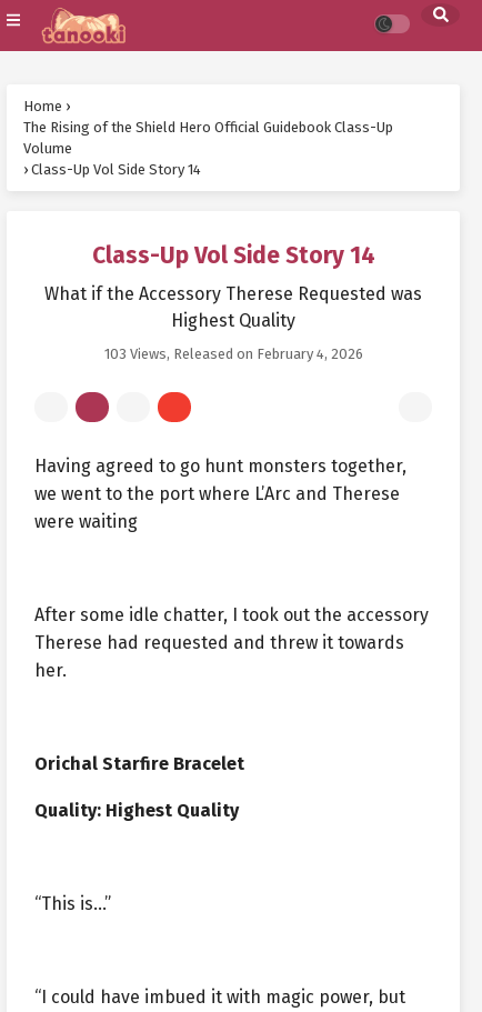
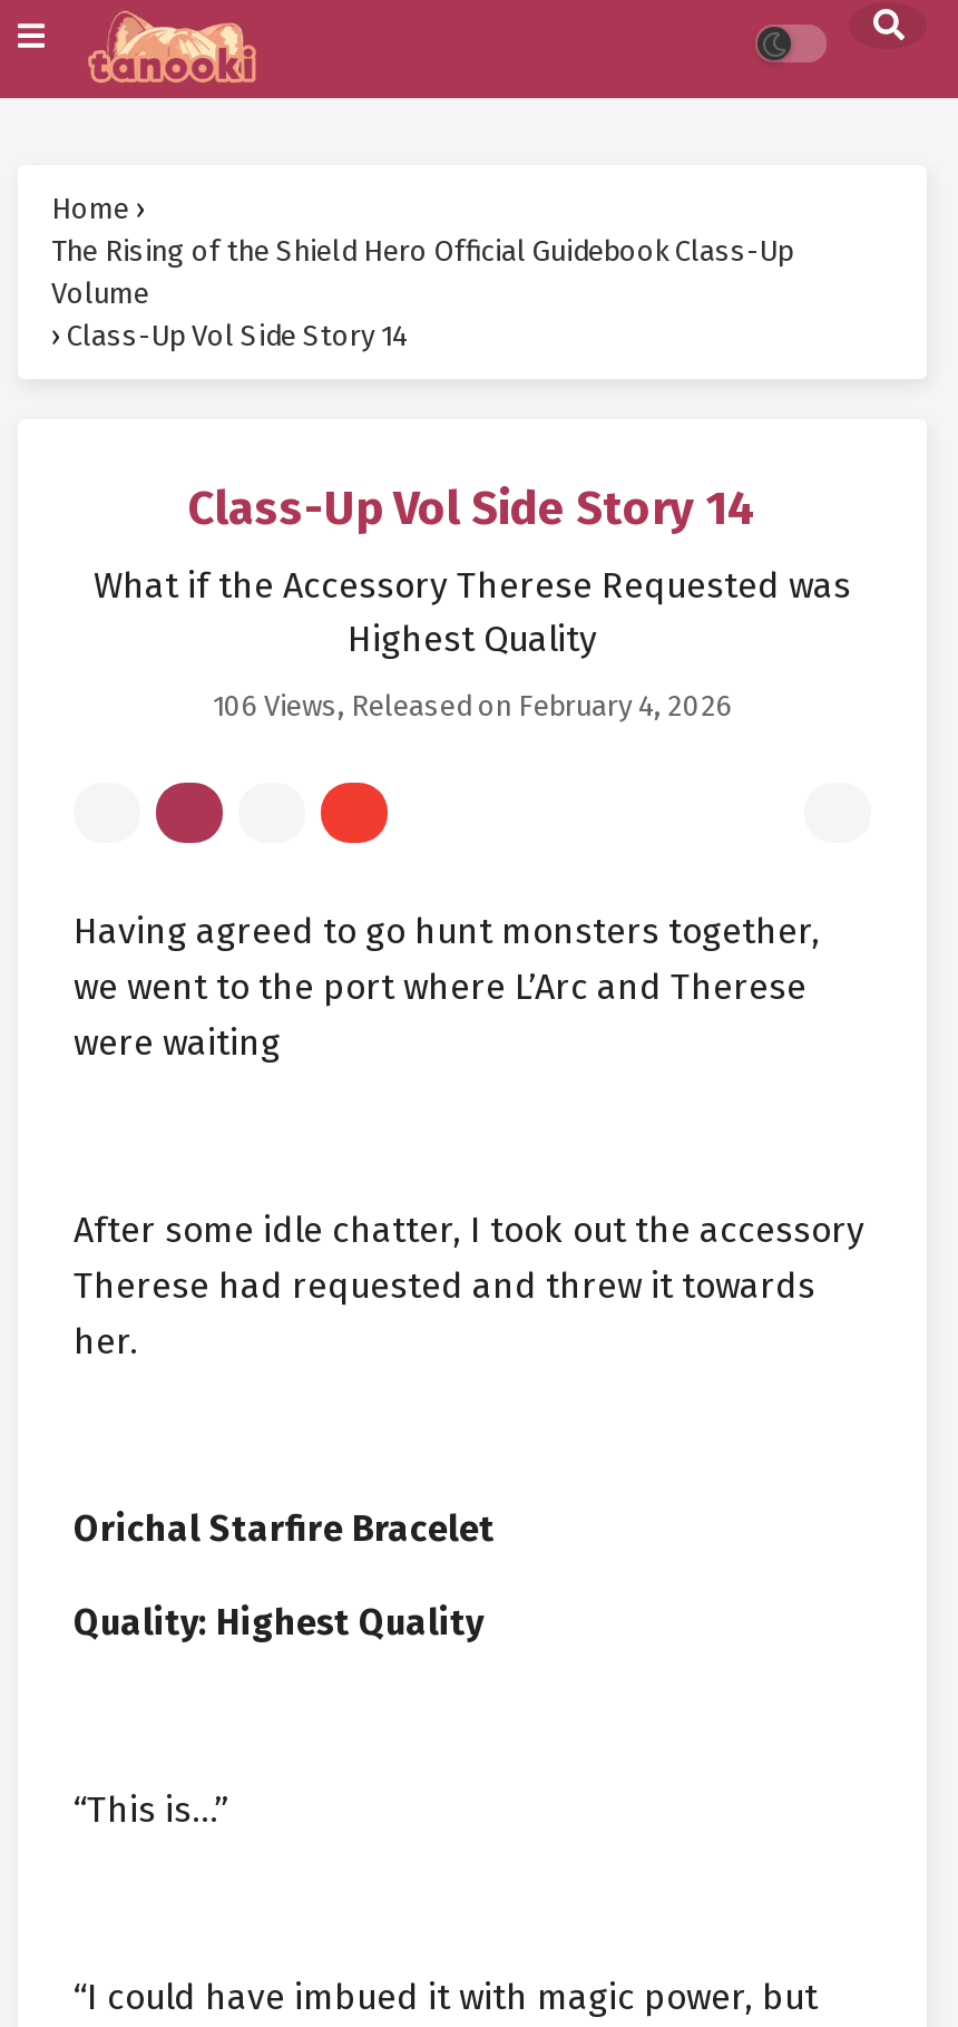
- 103 Views, Released on February 4, 2026
+ 106 Views, Released on February 4, 2026
